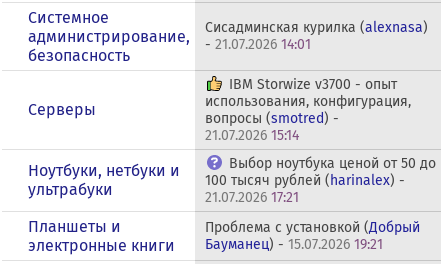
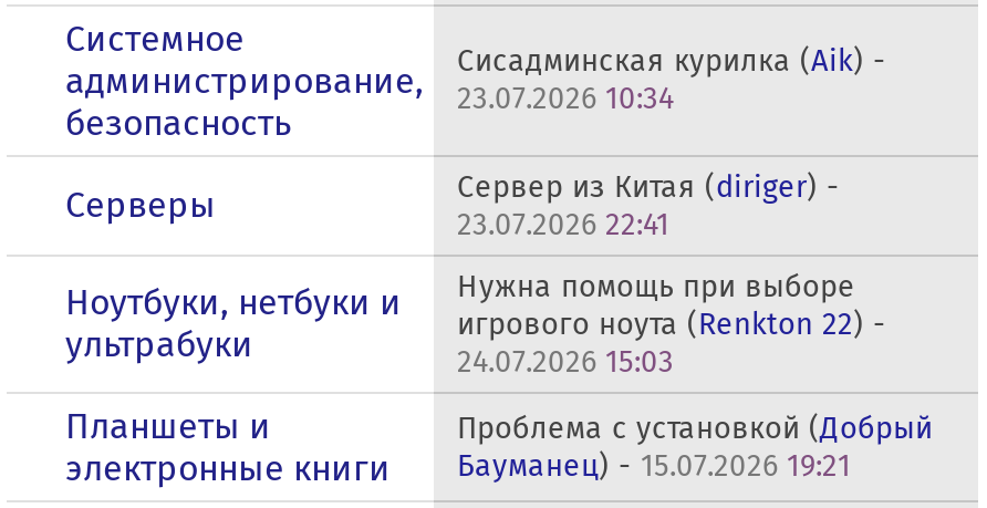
- Сисадминская курилка (alexnasa)
- - 21.07.2026 14:01
+ Сисадминская курилка (Aik) -
+ 23.07.2026 10:34

- IBM Storwize v3700 - опыт
- использования, конфигурация,
- вопросы (smotred) -
- 21.07.2026 15:14
+ Сервер из Китая (diriger) -
+ 23.07.2026 22:41

- Выбор ноутбука ценой от 50 до
- 100 тысяч рублей (harinalex) -
- 21.07.2026 17:21
+ Нужна помощь при выборе
+ игрового ноута (Renkton 22) -
+ 24.07.2026 15:03
